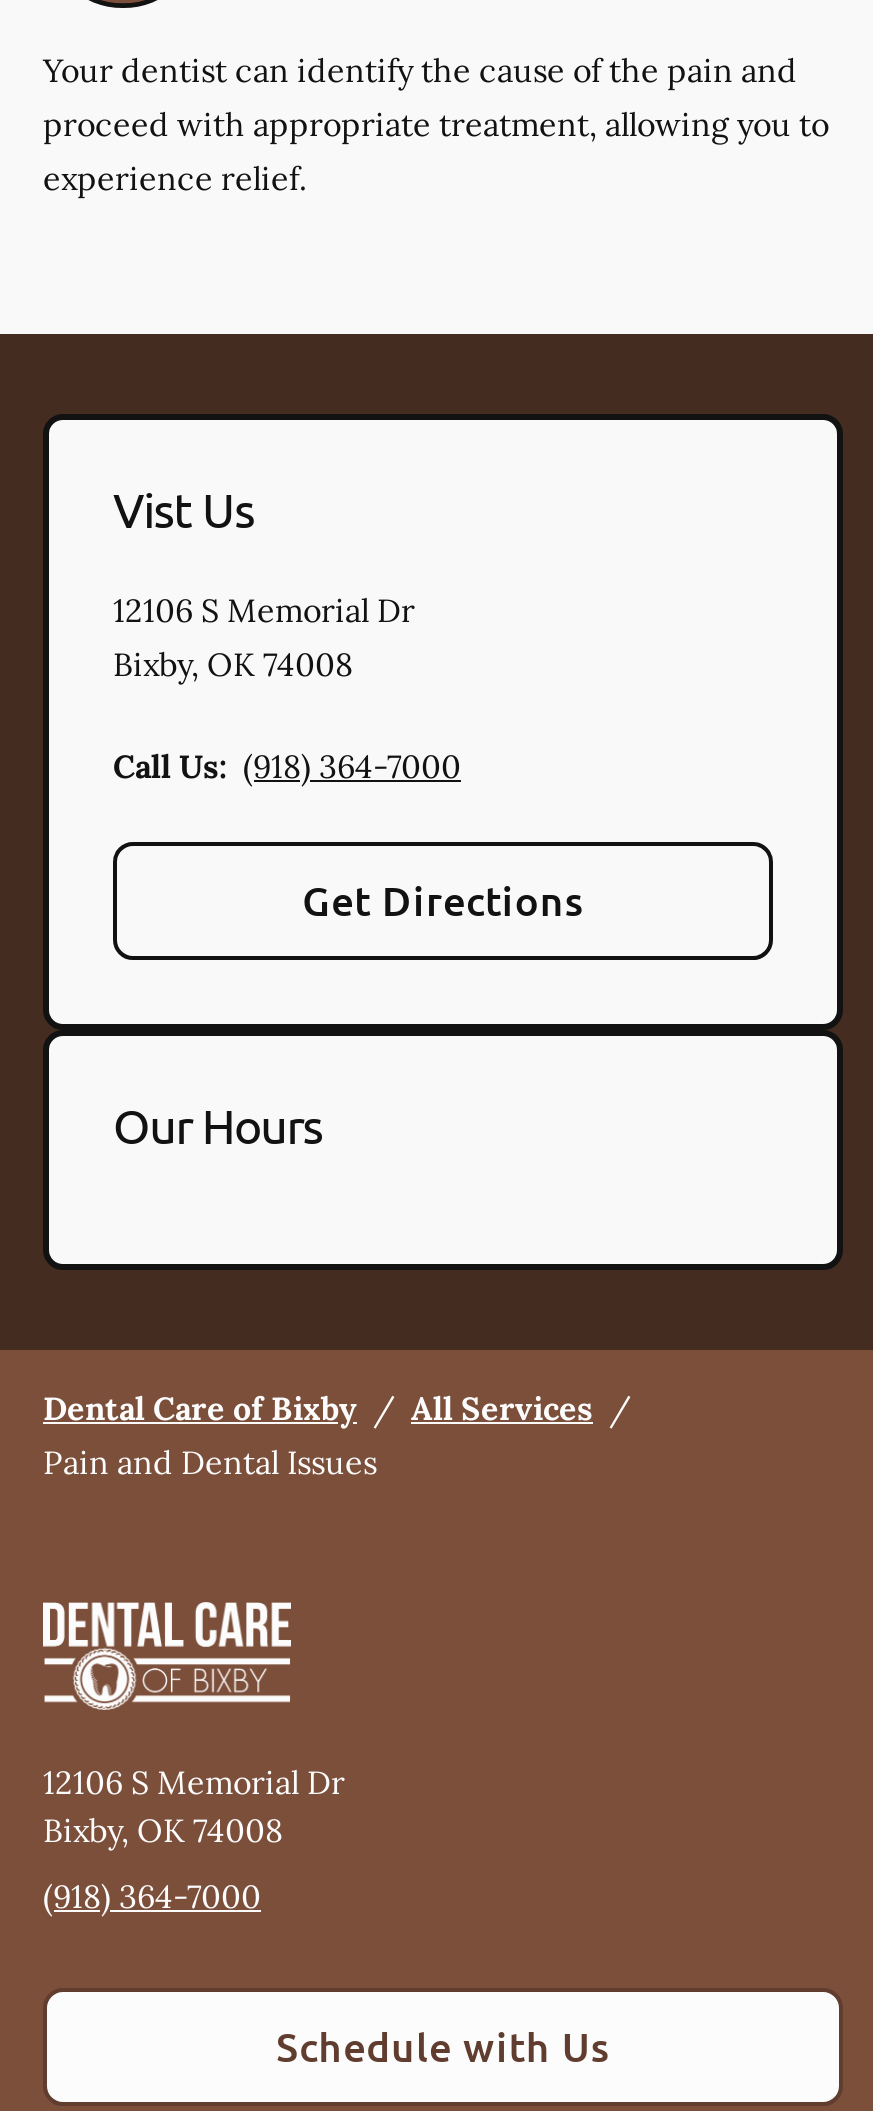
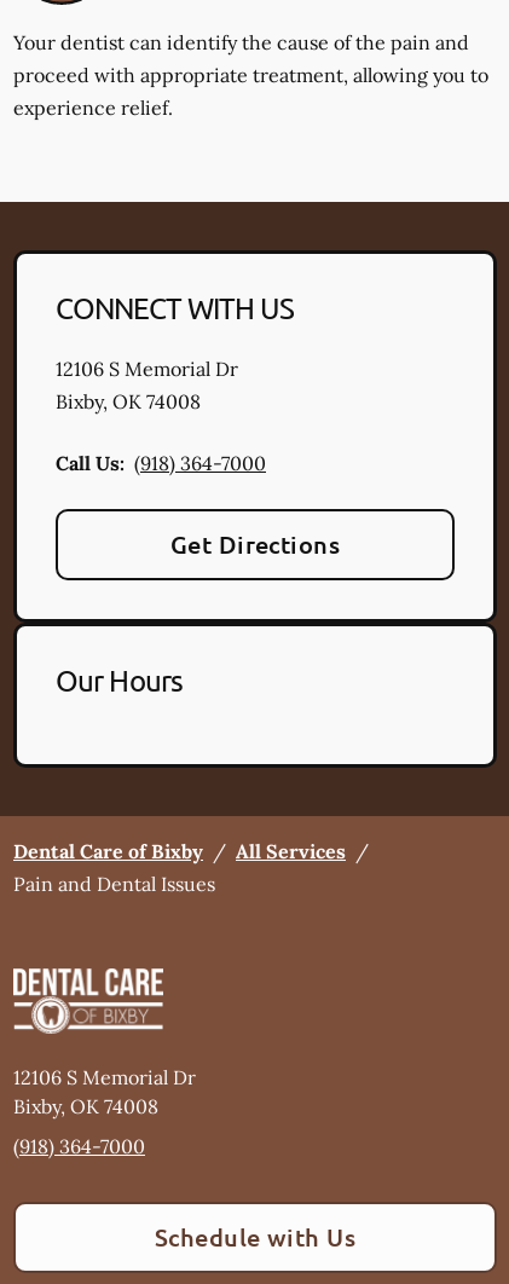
- Vist Us
+ CONNECT WITH US
